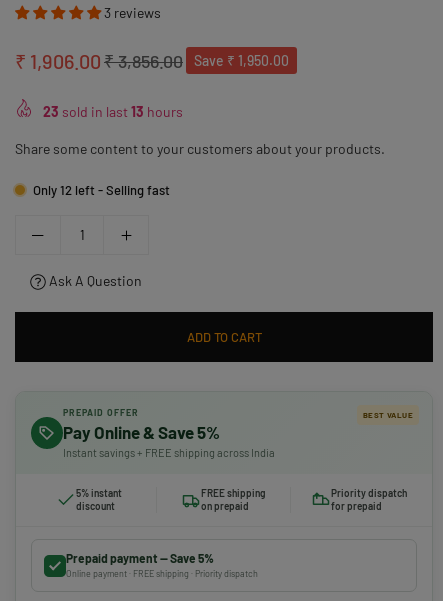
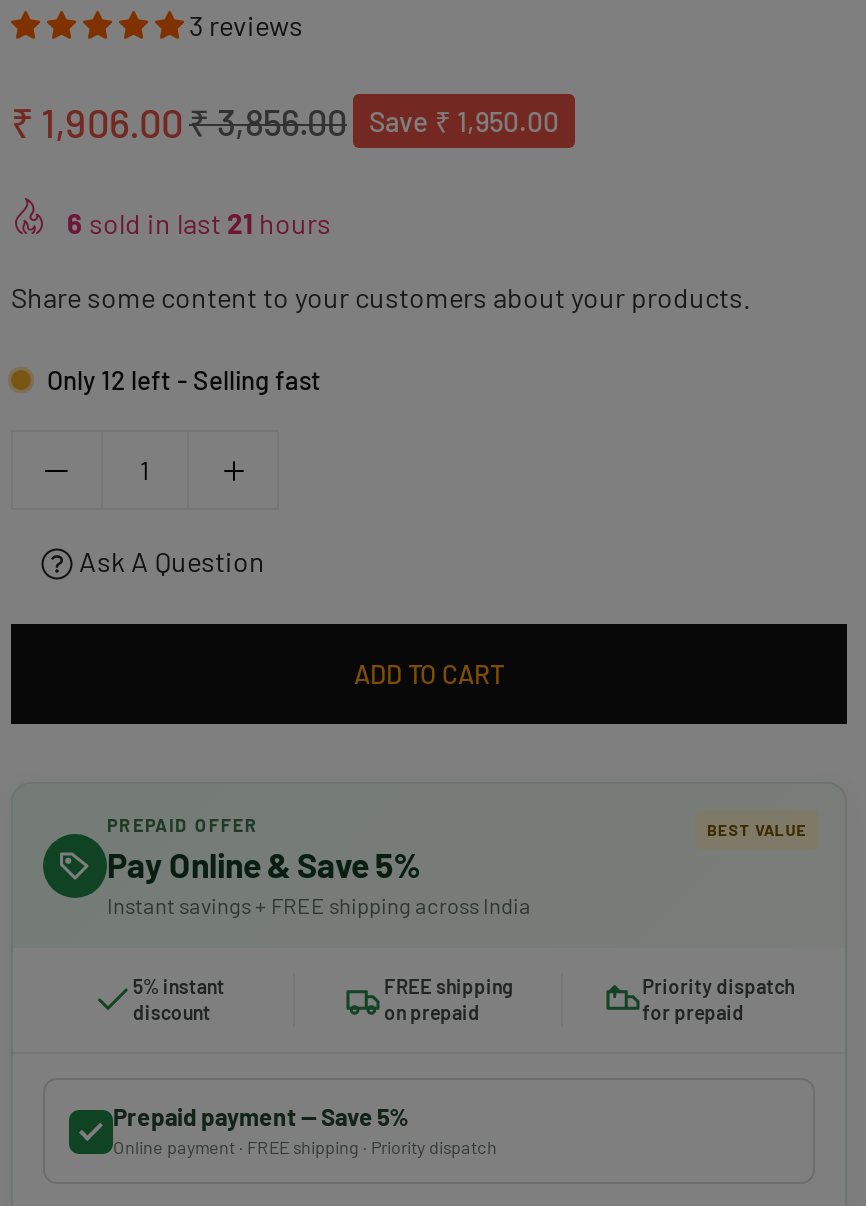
- 23 sold in last 13 hours
+ 6 sold in last 21 hours
